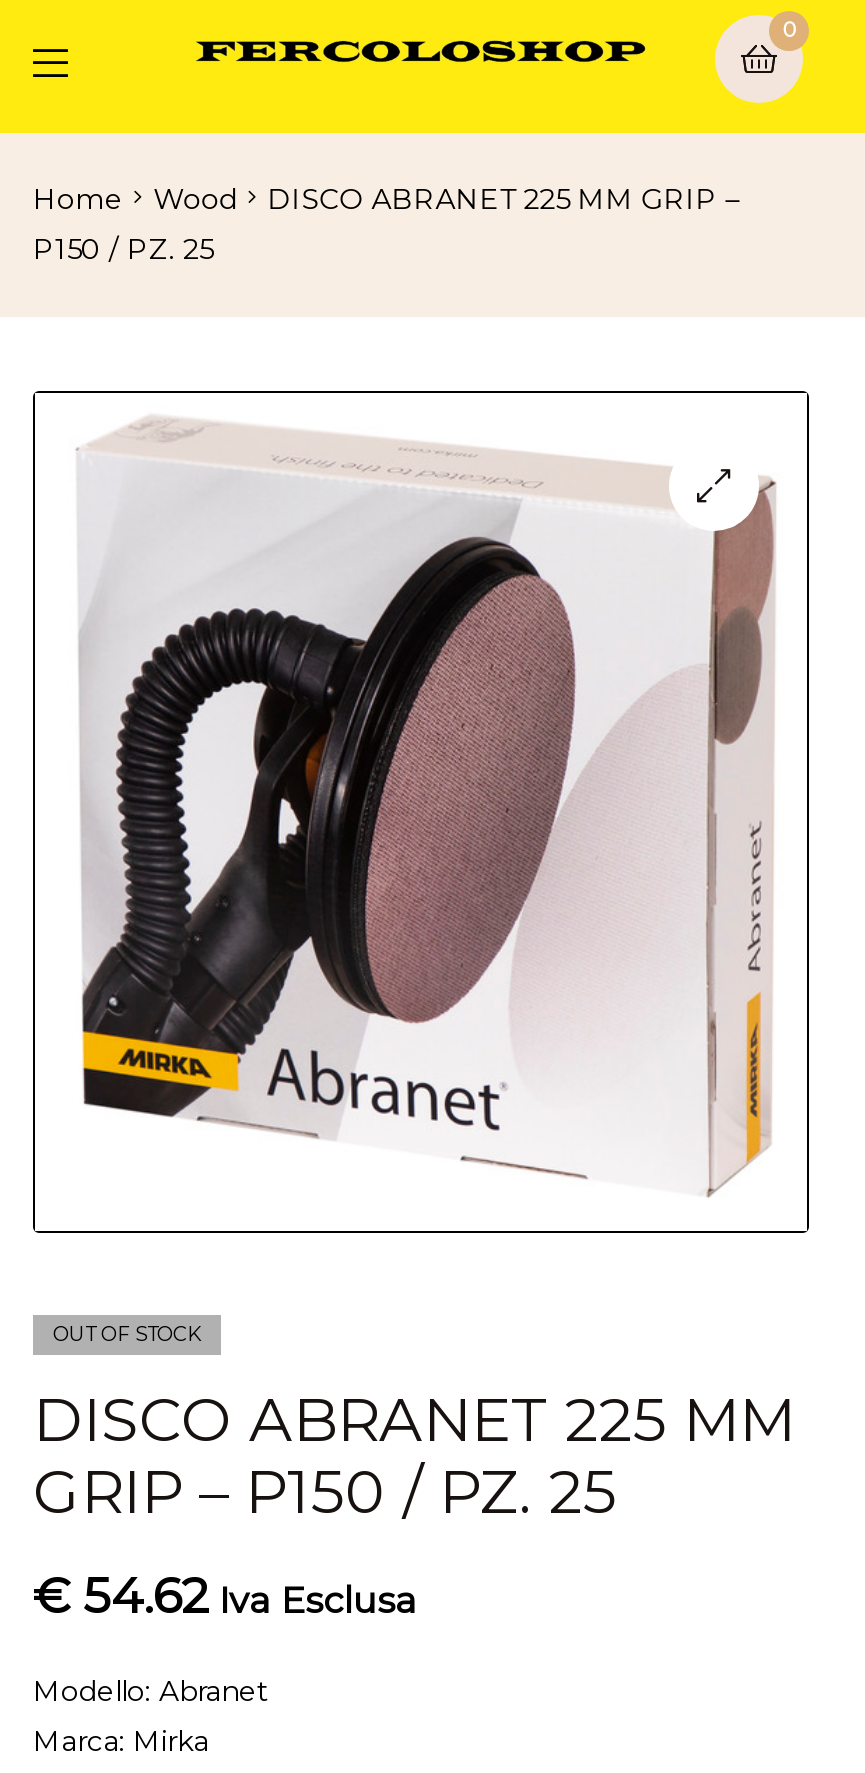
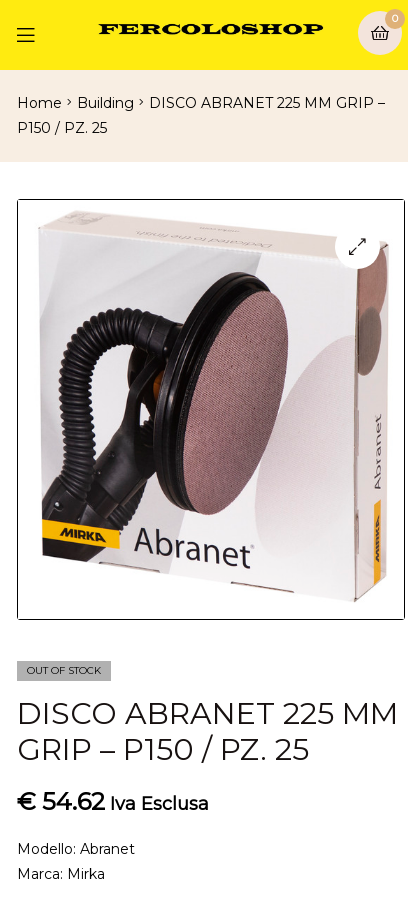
- Wood
+ Building
